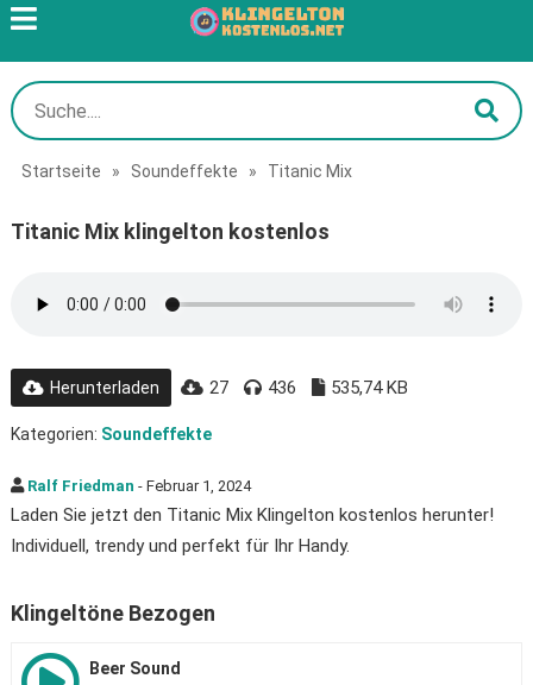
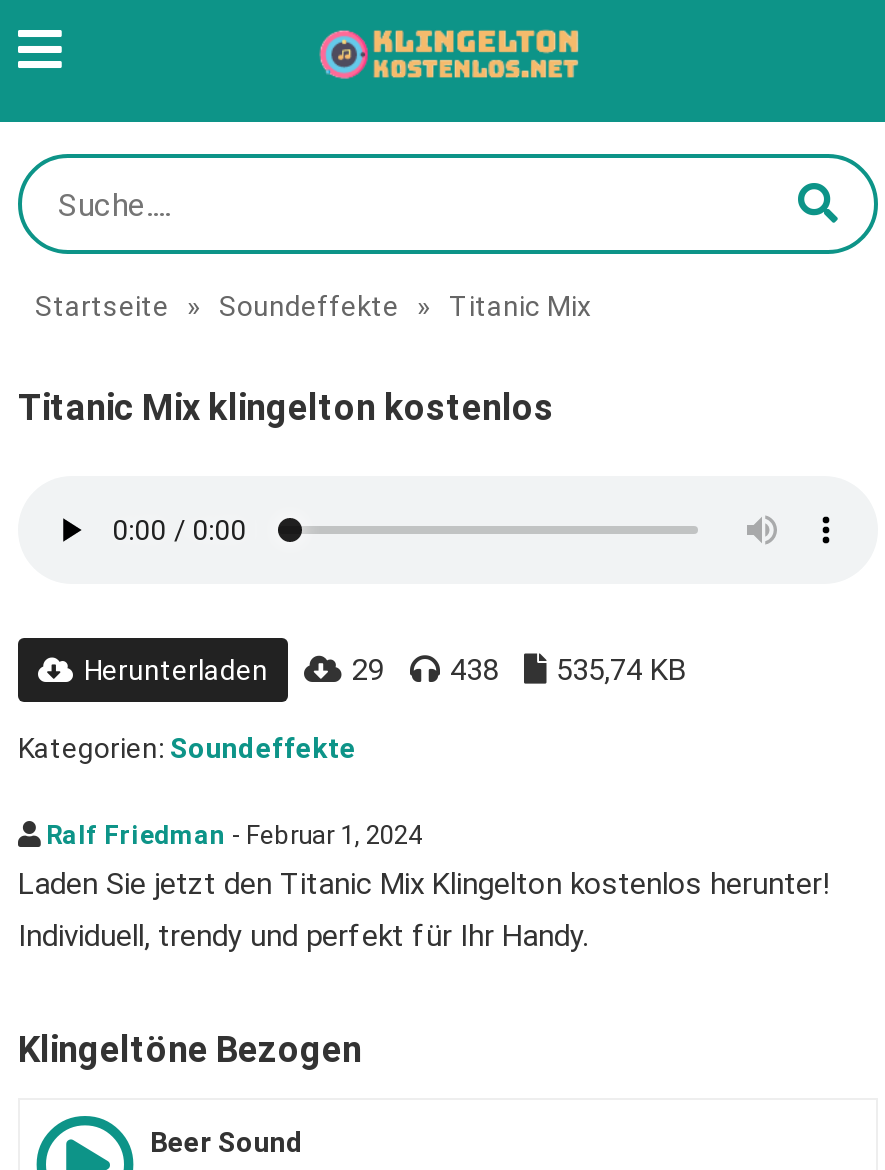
- 27
+ 29

- 436
+ 438
